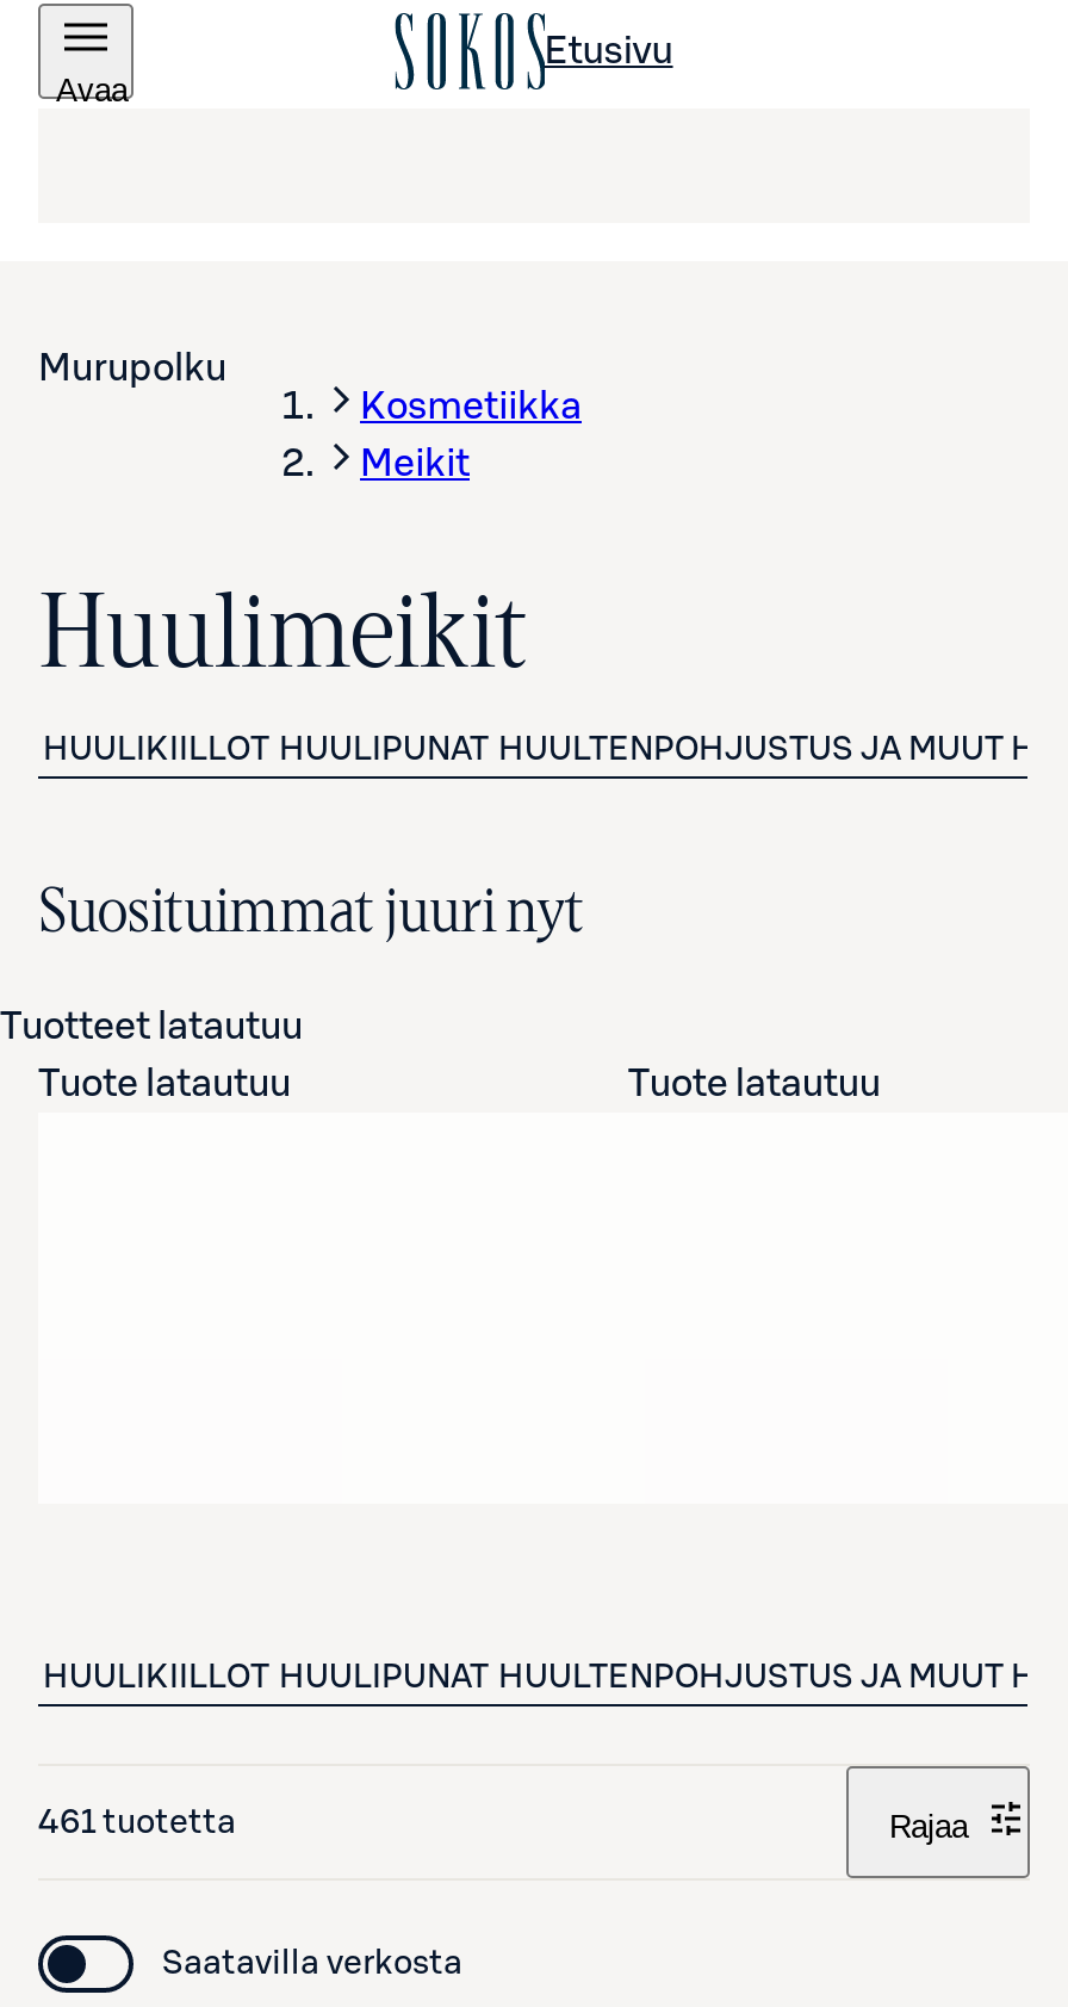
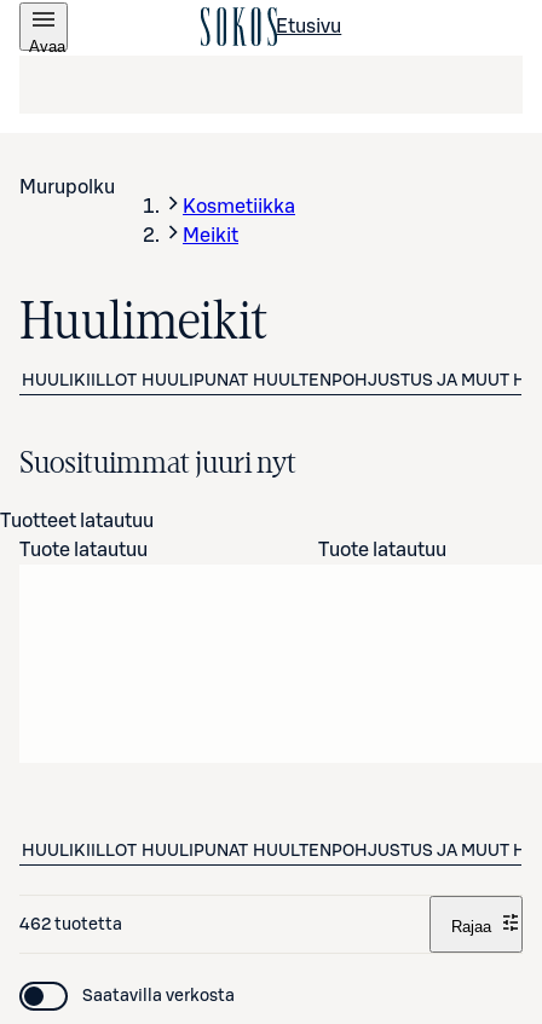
- 461 tuotetta
+ 462 tuotetta
